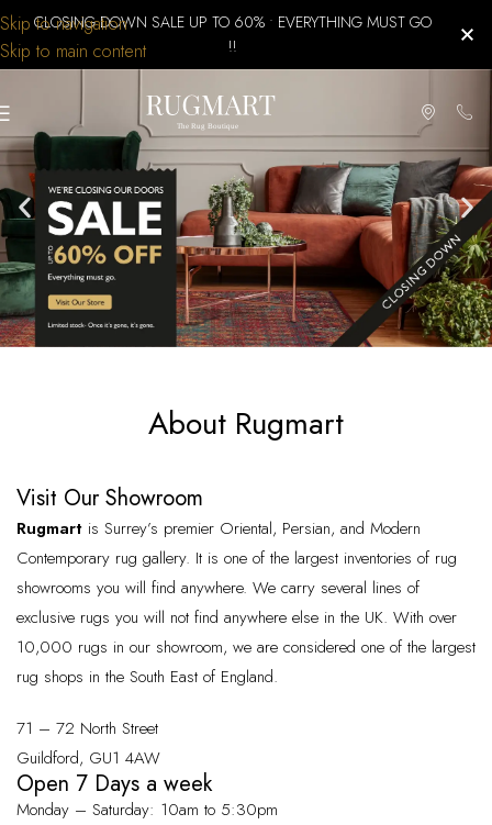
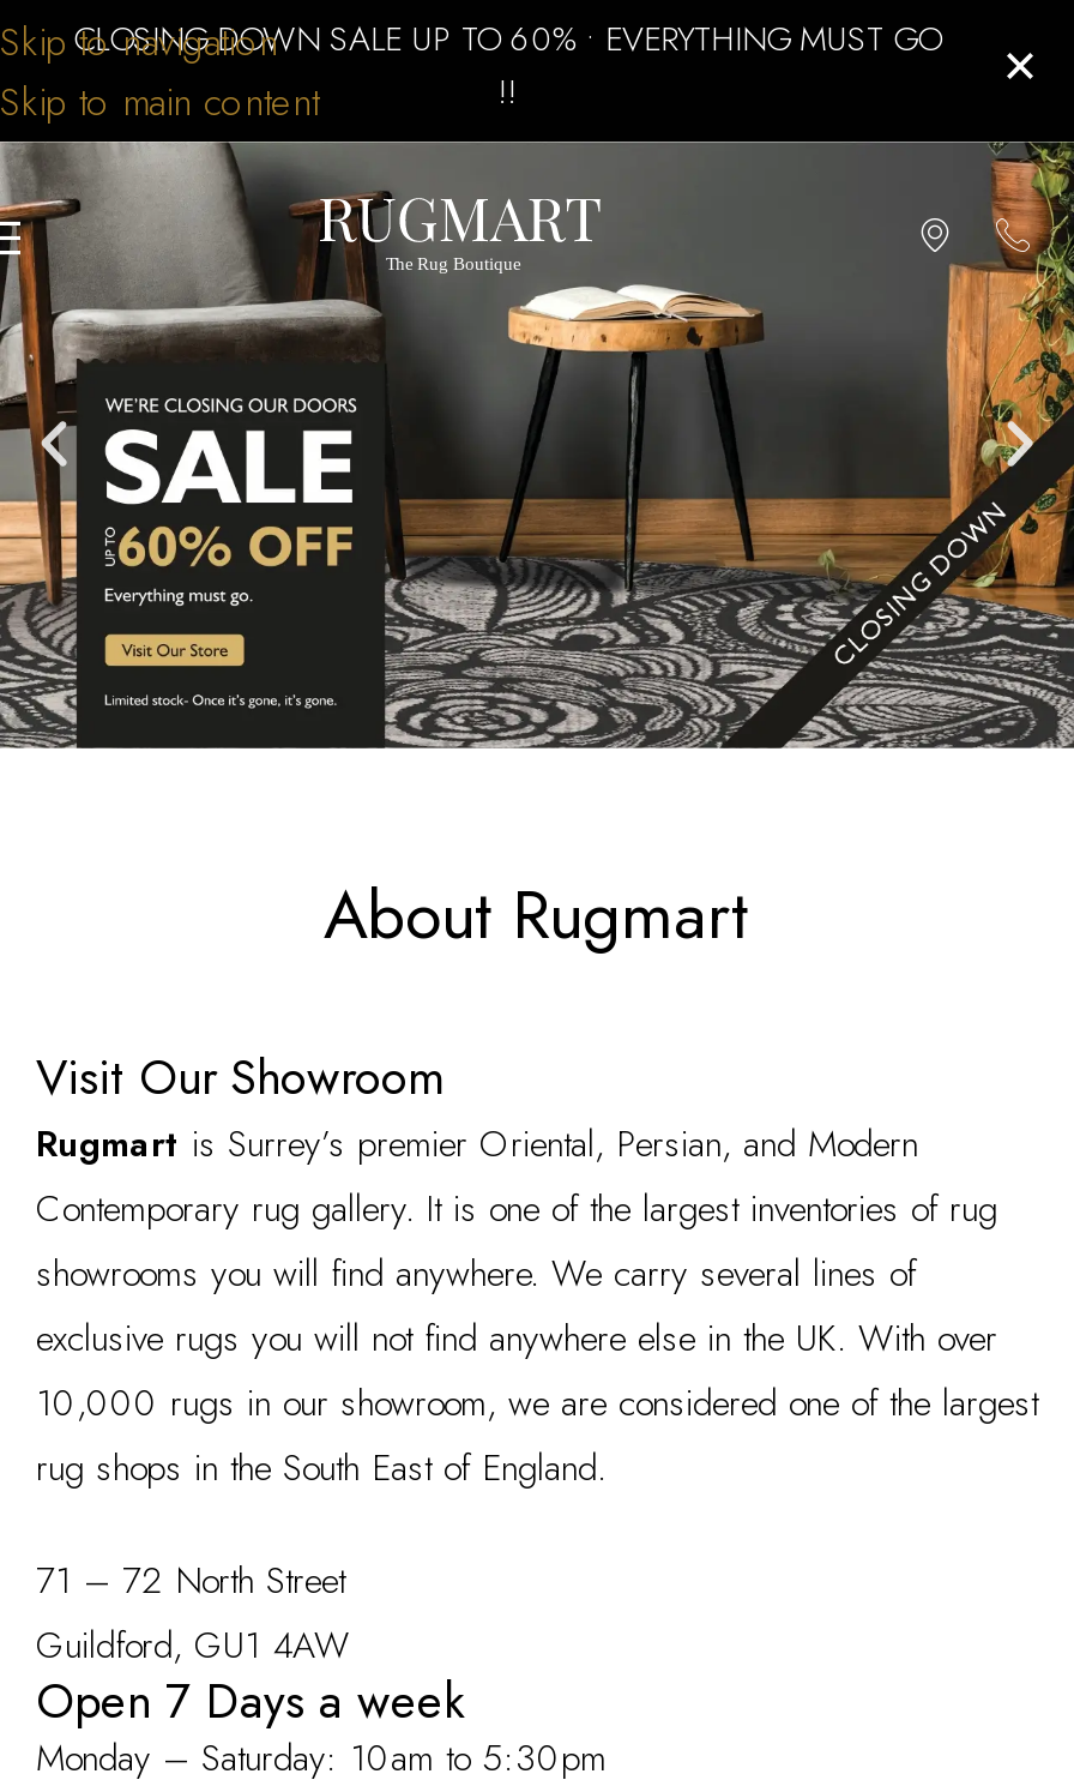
- [image]
+ [image]
